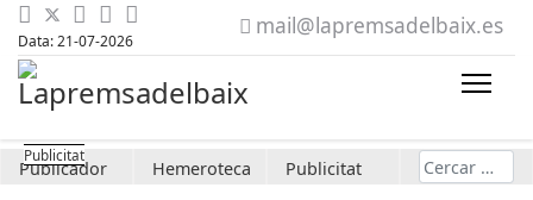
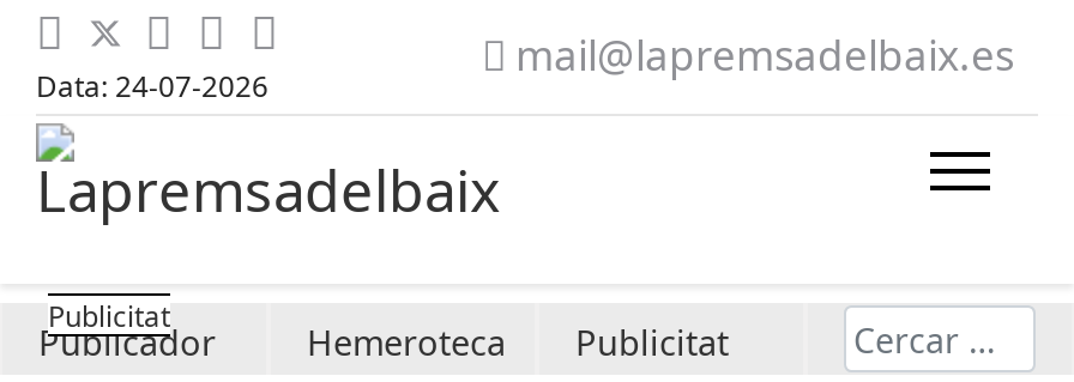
- Data: 21-07-2026
+ Data: 24-07-2026
